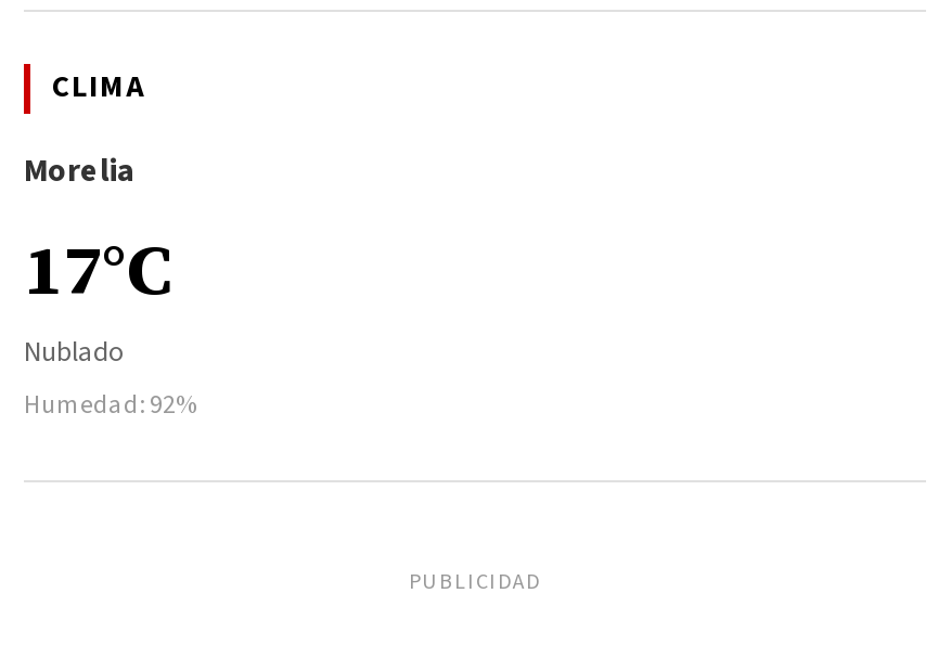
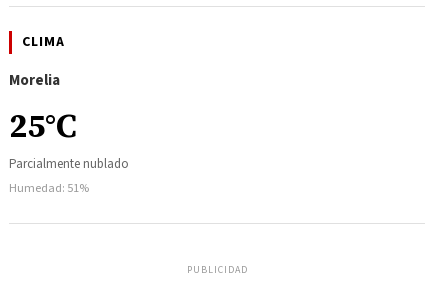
- 17°C
- Nublado
- Humedad: 92%
+ 25°C
+ Parcialmente nublado
+ Humedad: 51%
